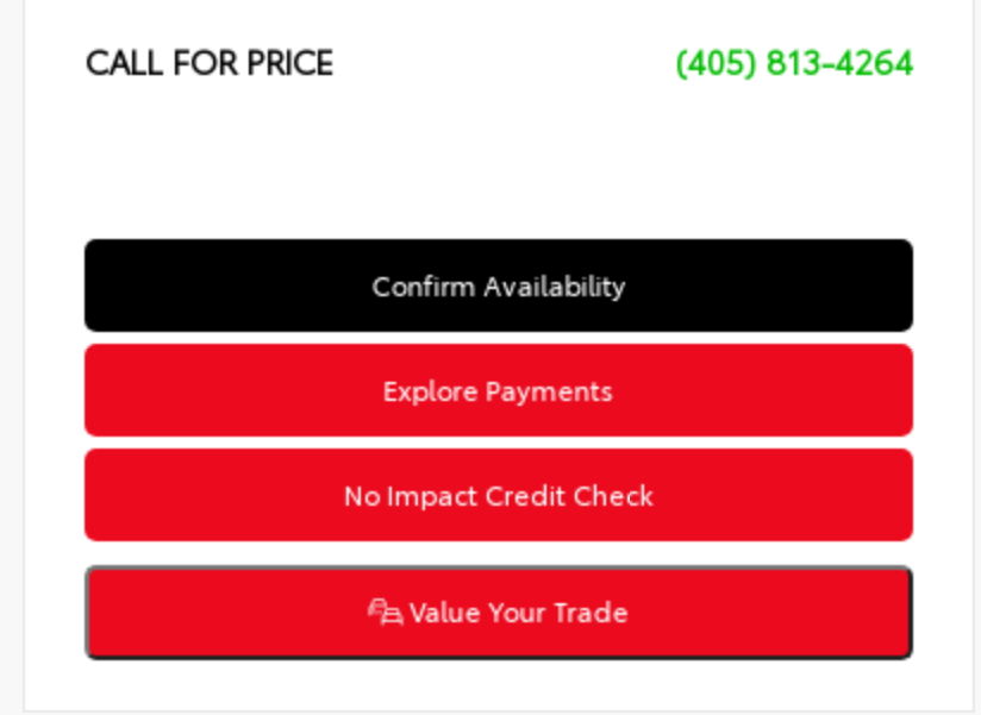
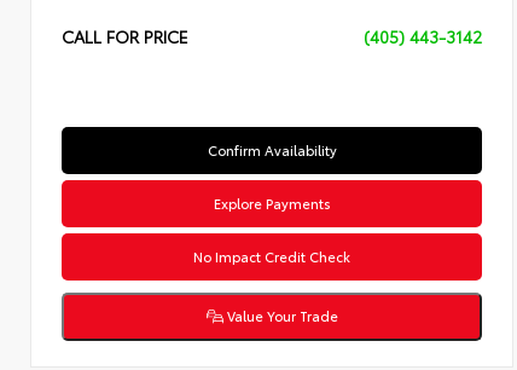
- (405) 813-4264
+ (405) 443-3142
